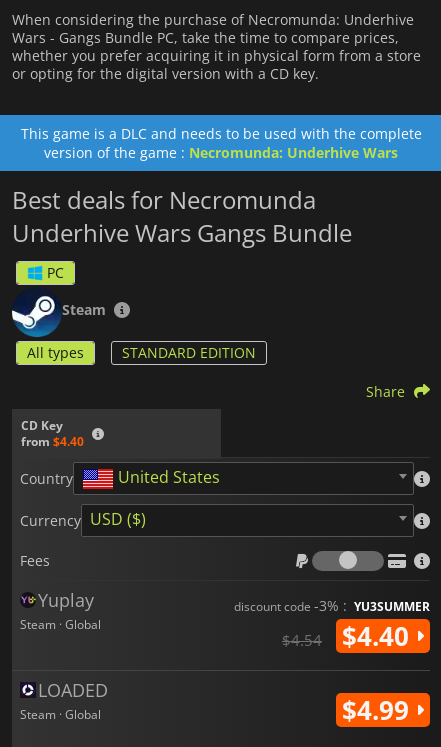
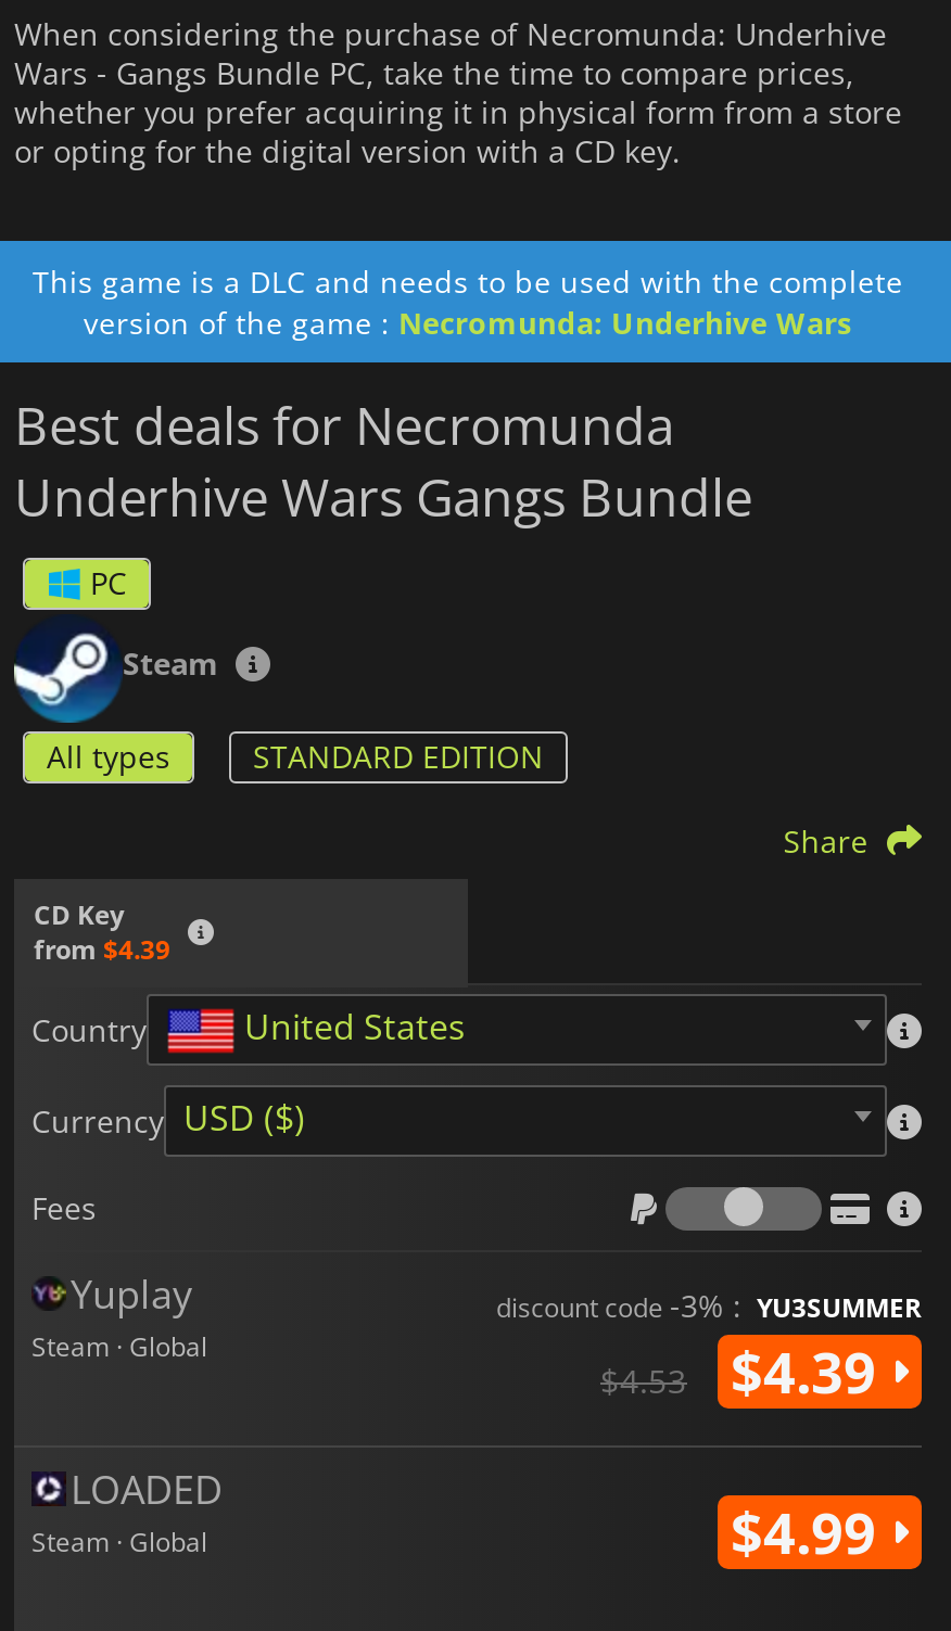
- from $4.40
+ from $4.39

- $4.40
+ $4.39

- $4.54
+ $4.53
